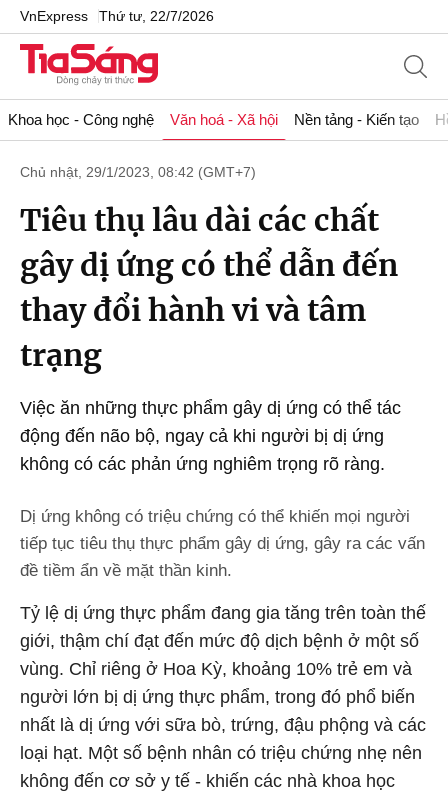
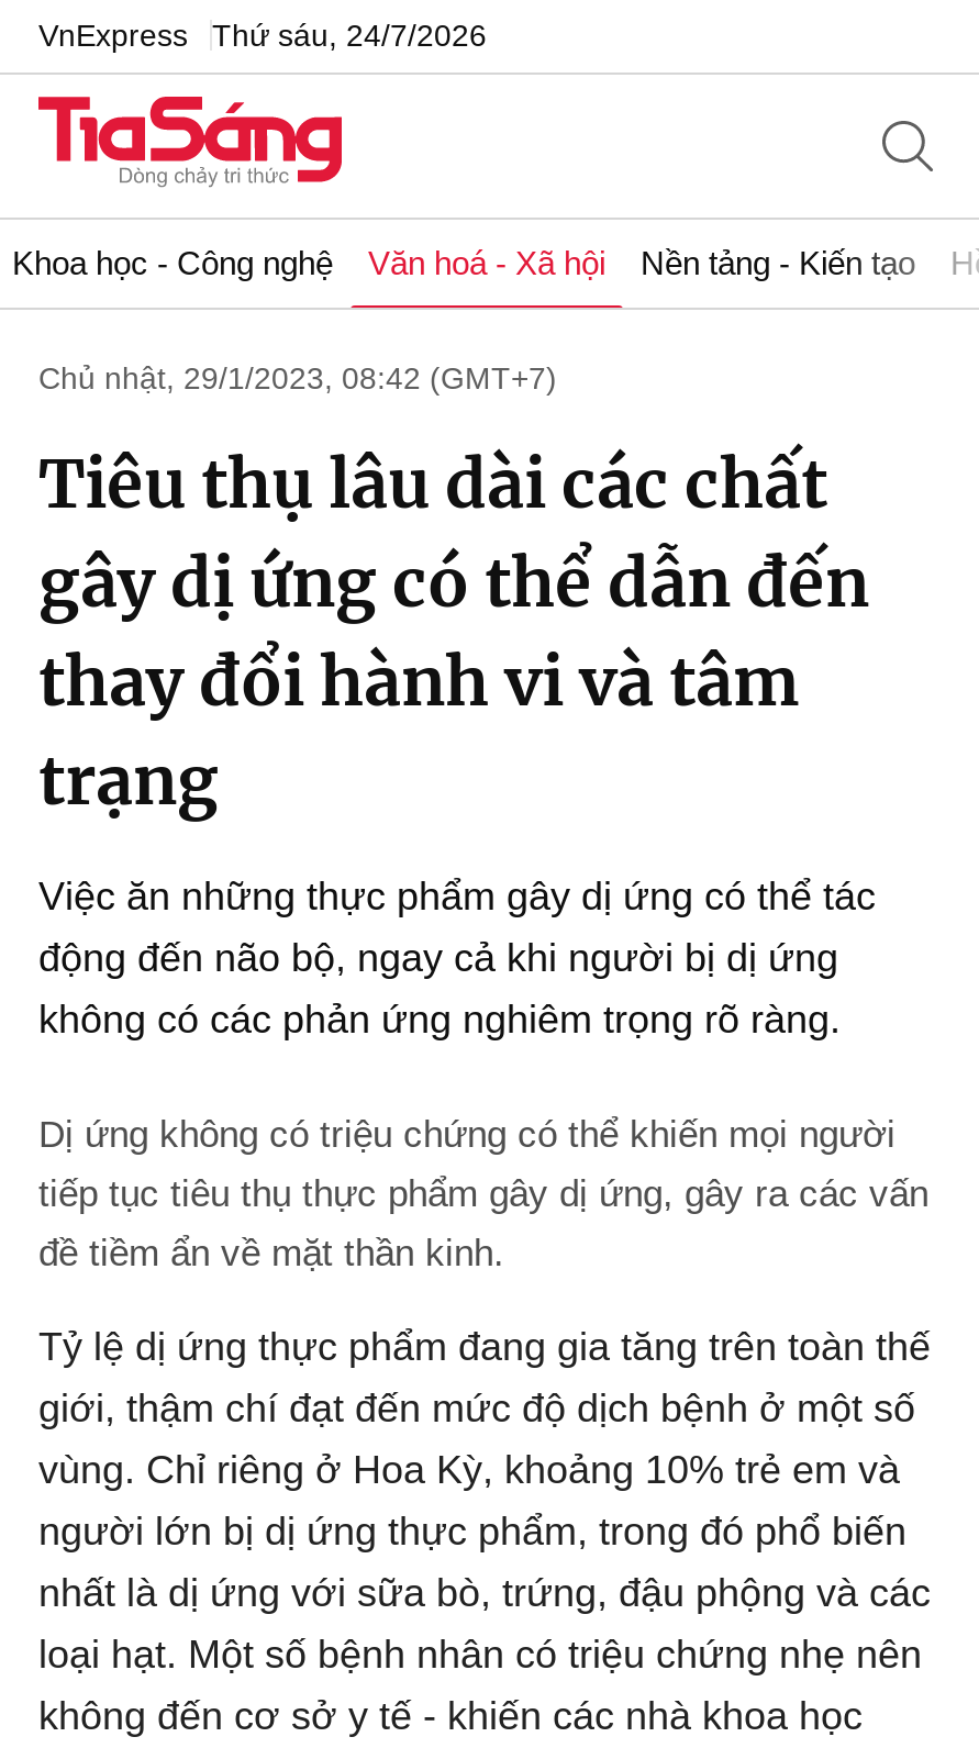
- VnExpress Thứ tư, 22/7/2026
+ VnExpress Thứ sáu, 24/7/2026
